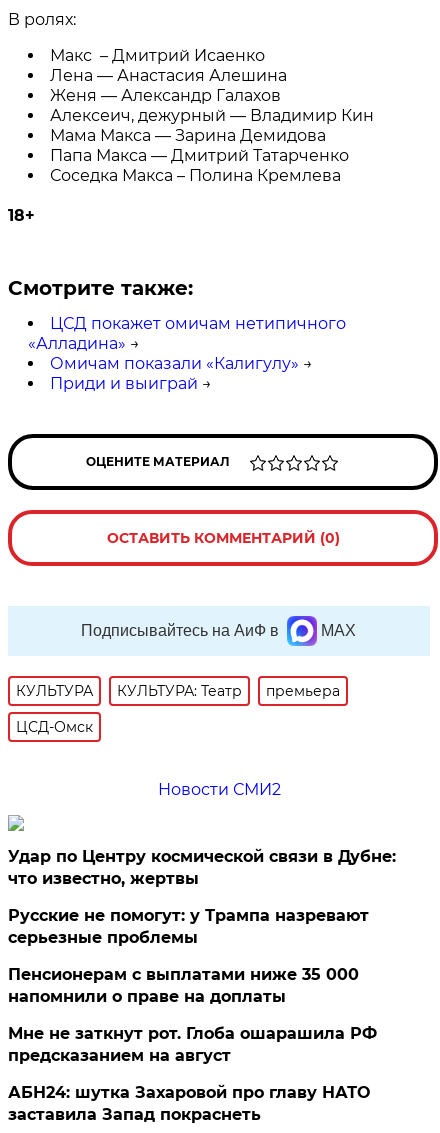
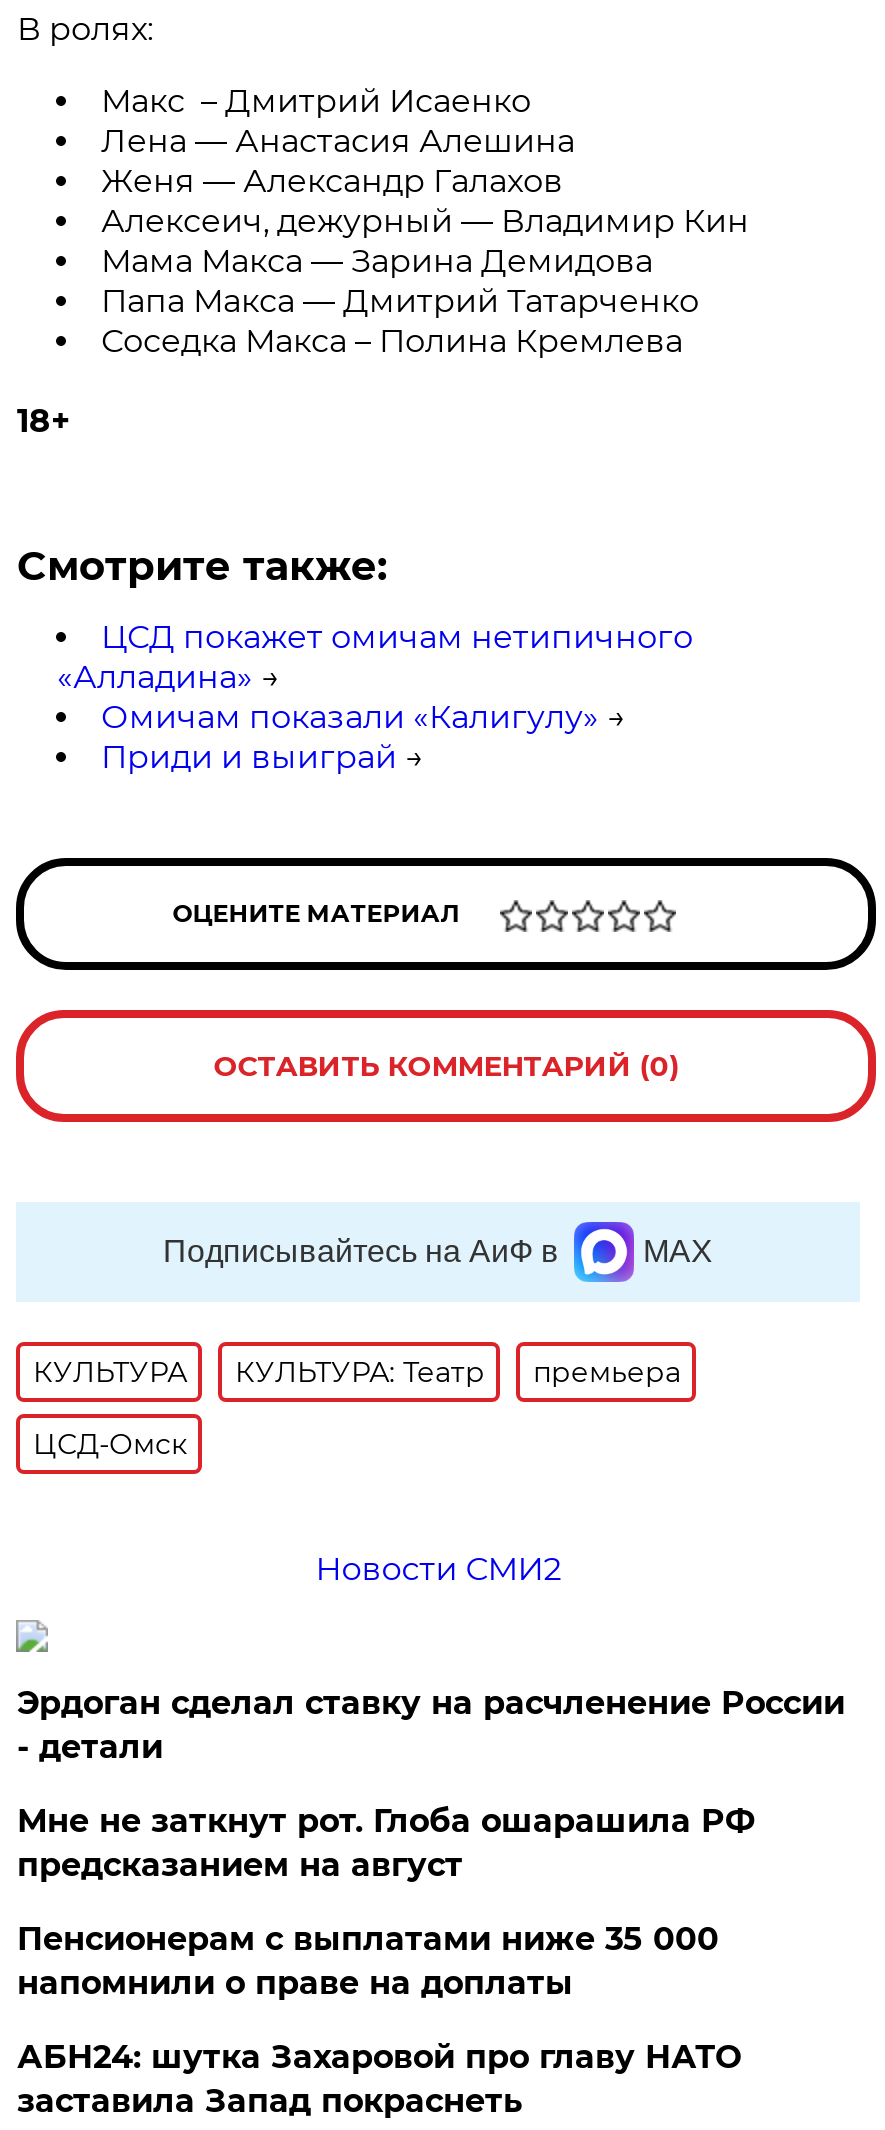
- Удар по Центру космической связи в Дубне:
- что известно, жертвы
+ Эрдоган сделал ставку на расчленение России
+ - детали

- Русские не помогут: у Трампа назревают
- серьезные проблемы

moved up: Мне не заткнут рот. Глоба ошарашила РФ | предсказанием на август
